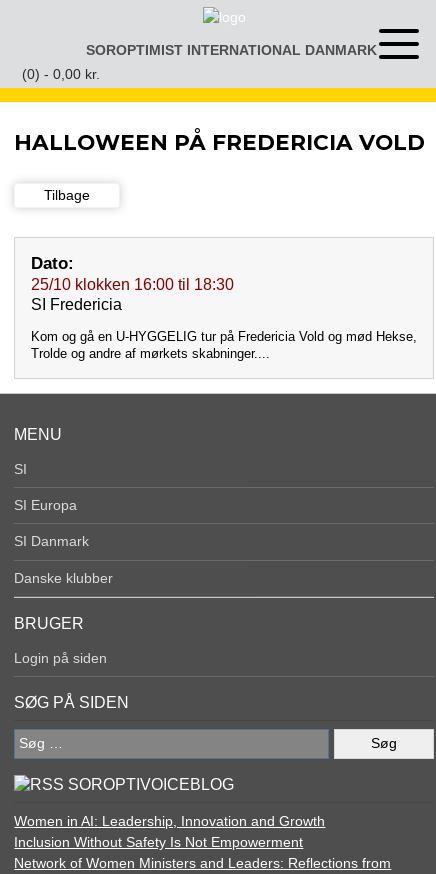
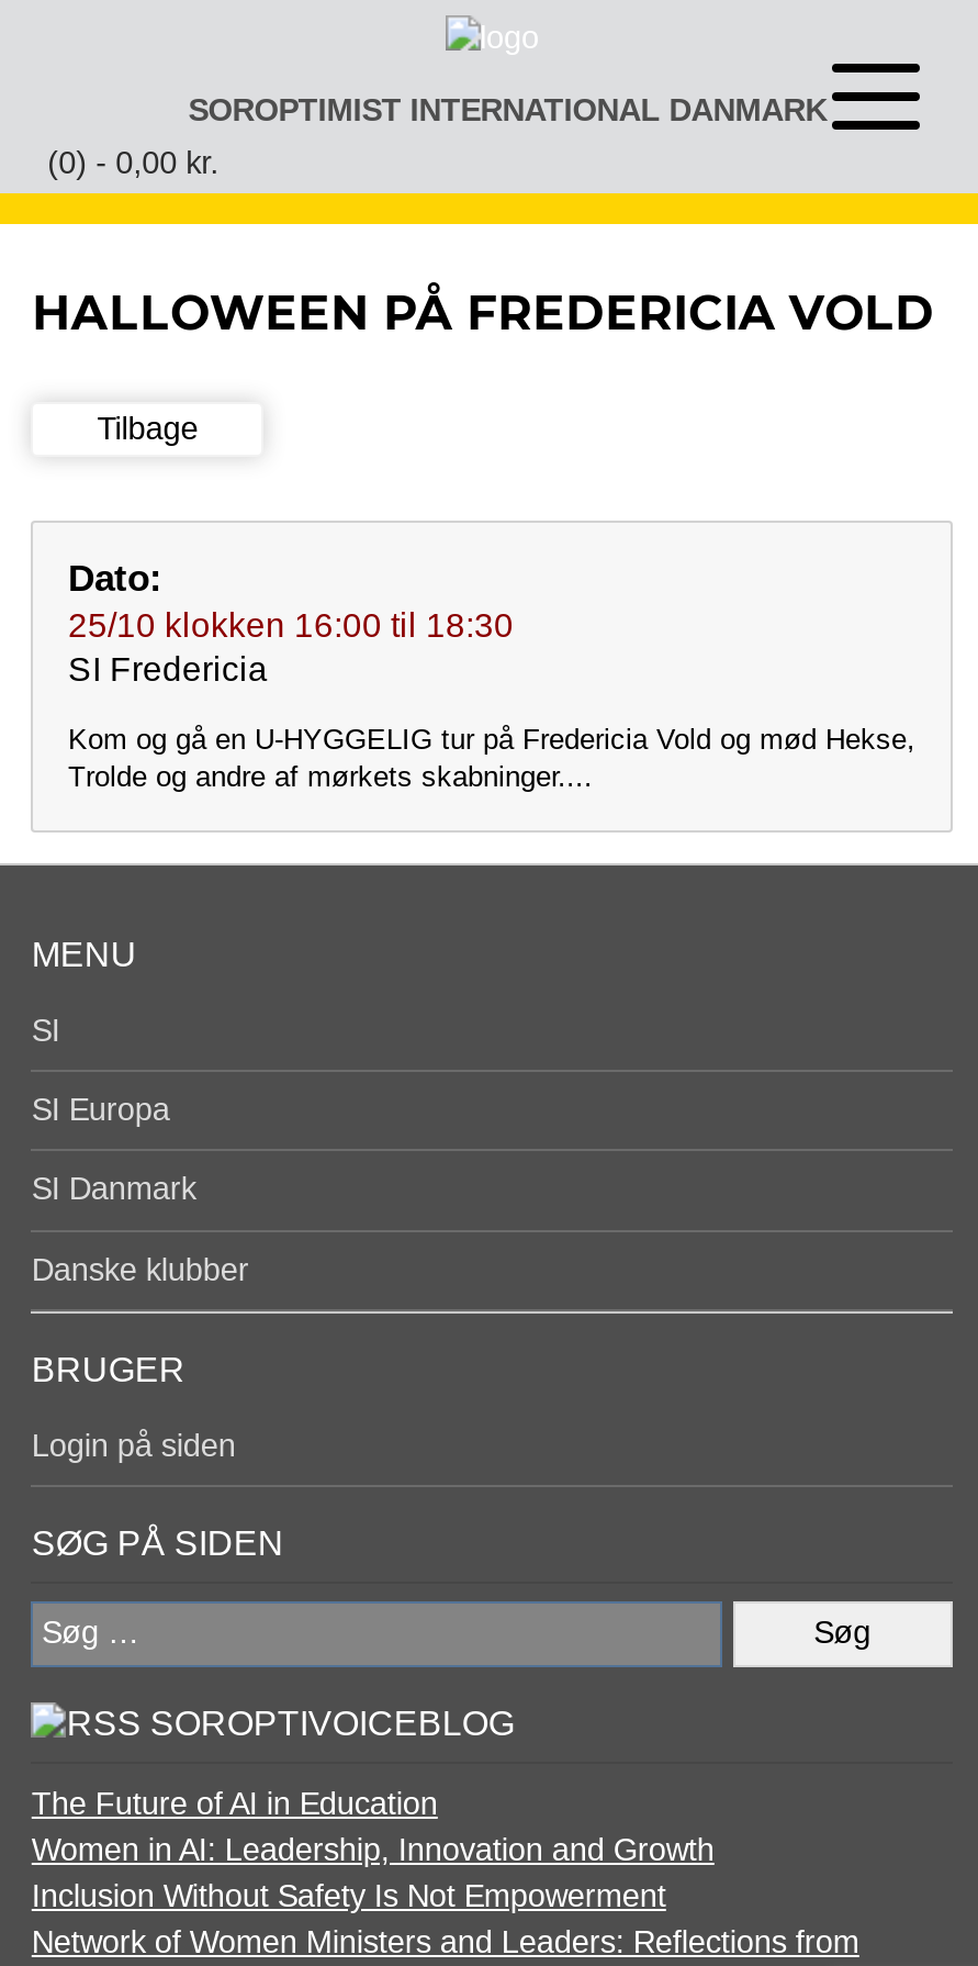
+ The Future of AI in Education
